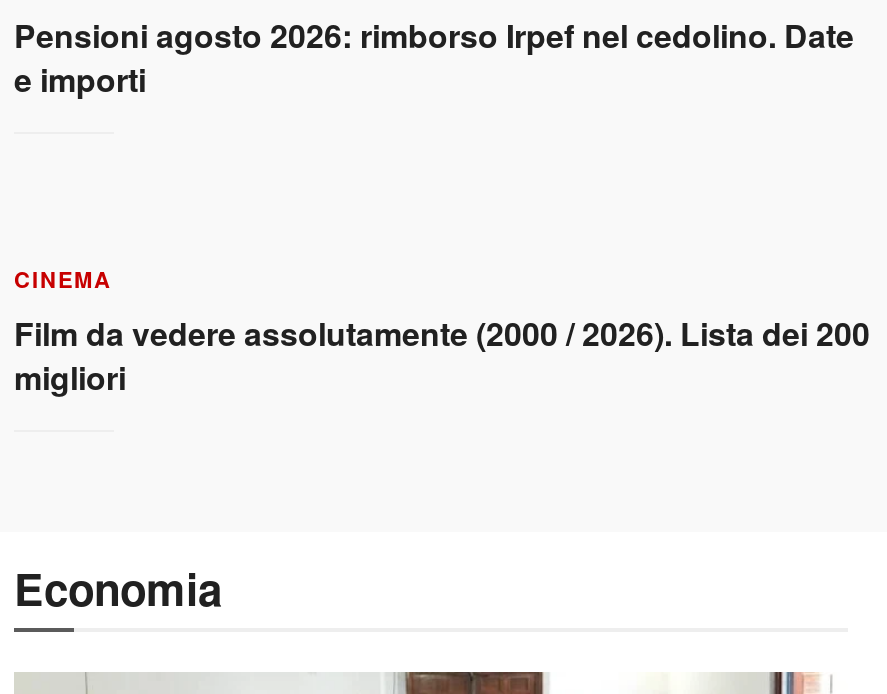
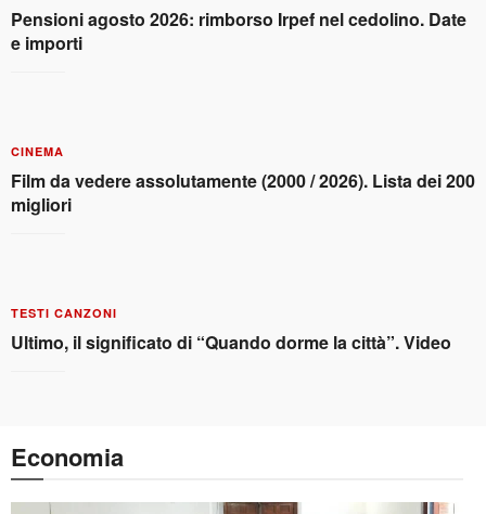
+ TESTI CANZONI
+ Ultimo, il significato di “Quando dorme la città”. Video
